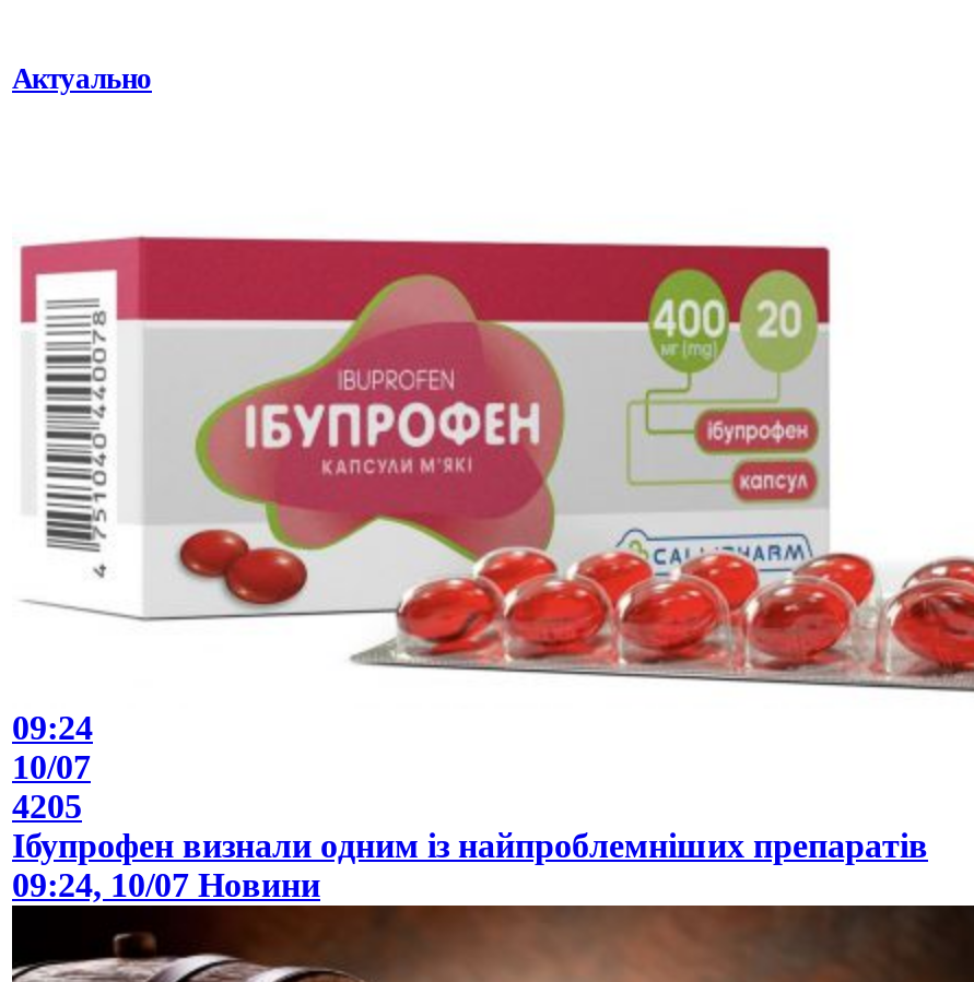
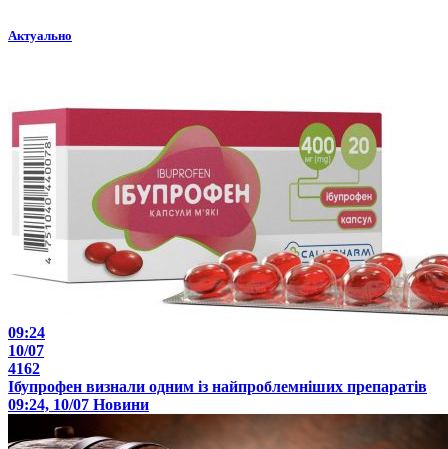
- 4205
+ 4162
